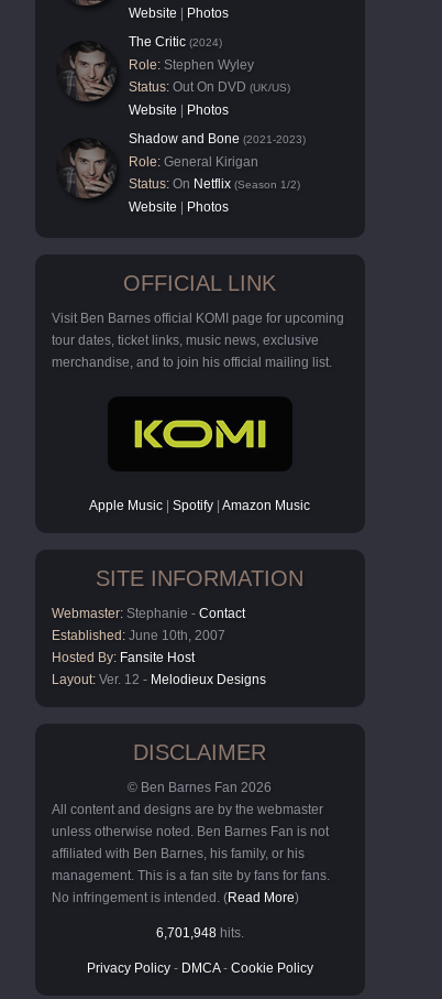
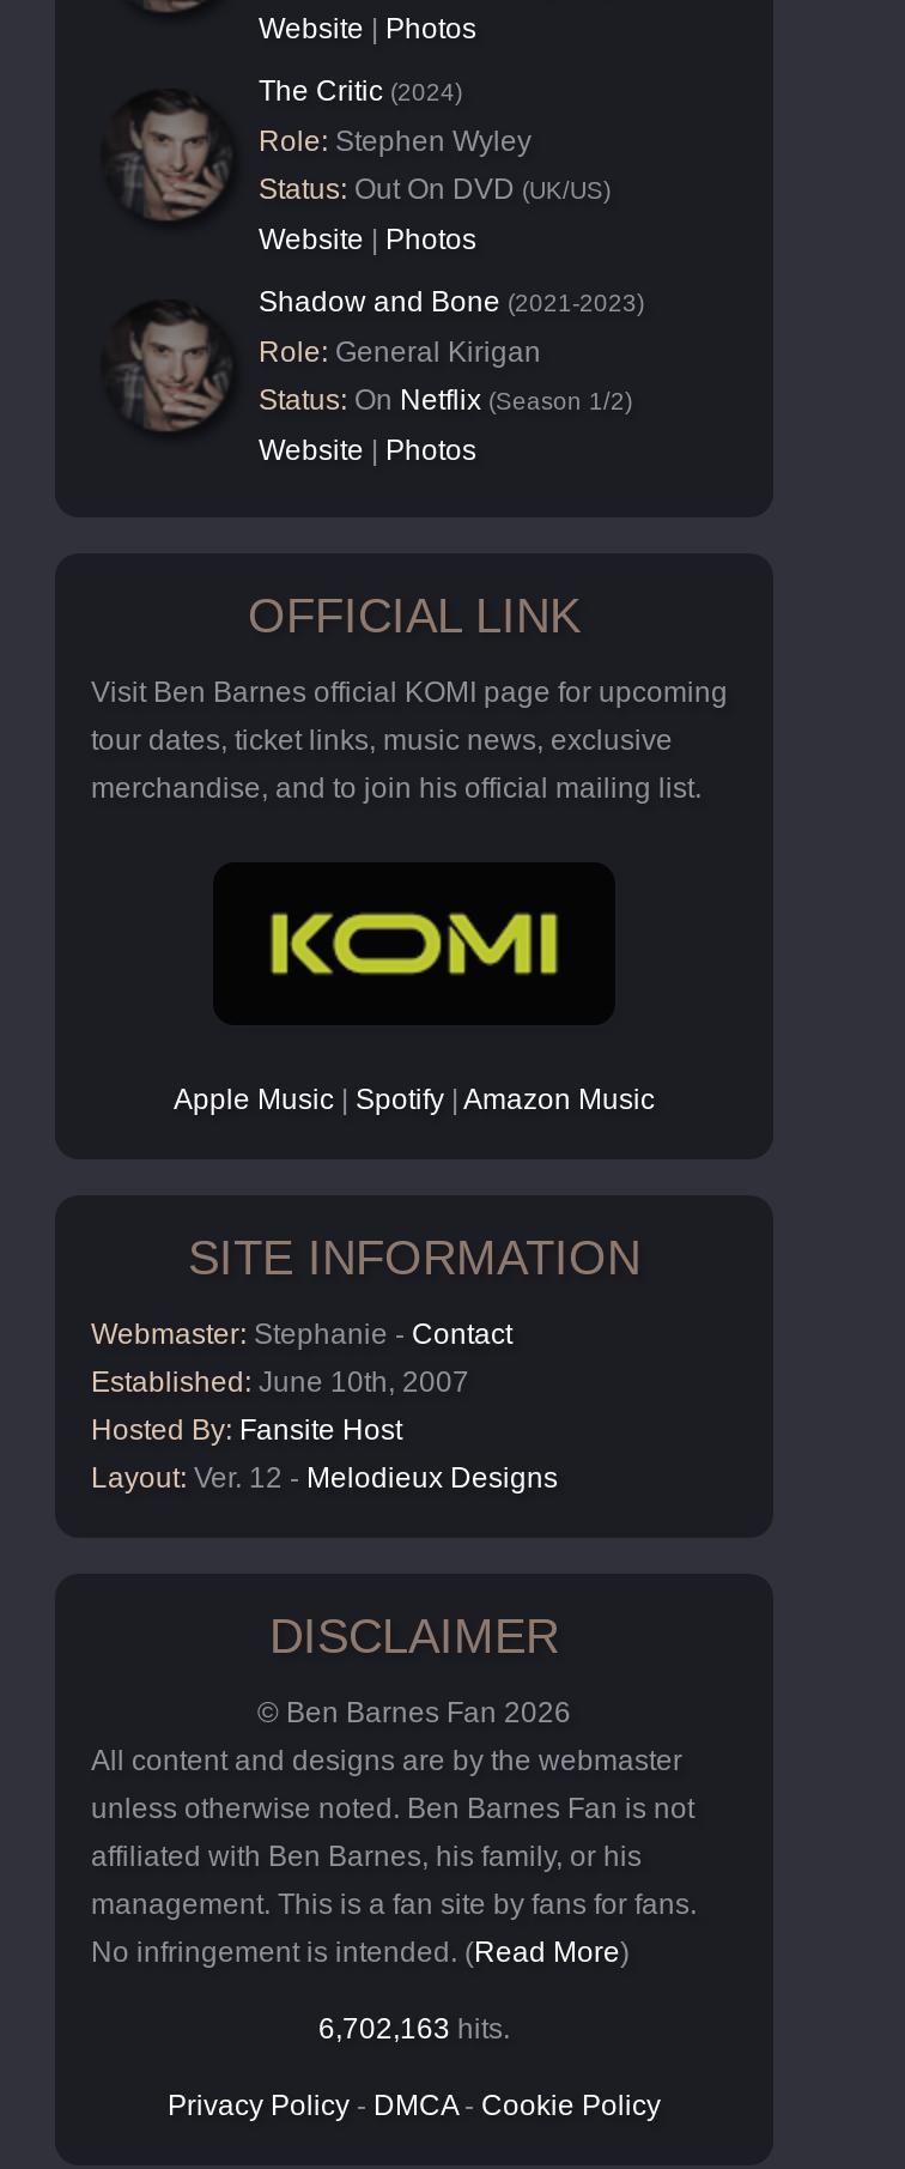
- 6,701,948 hits.
+ 6,702,163 hits.
